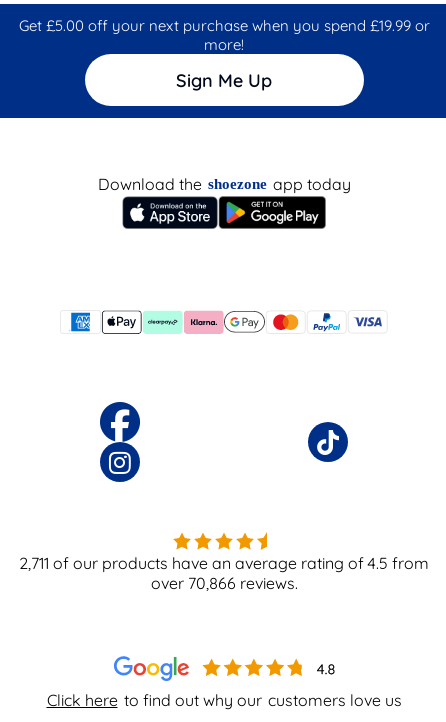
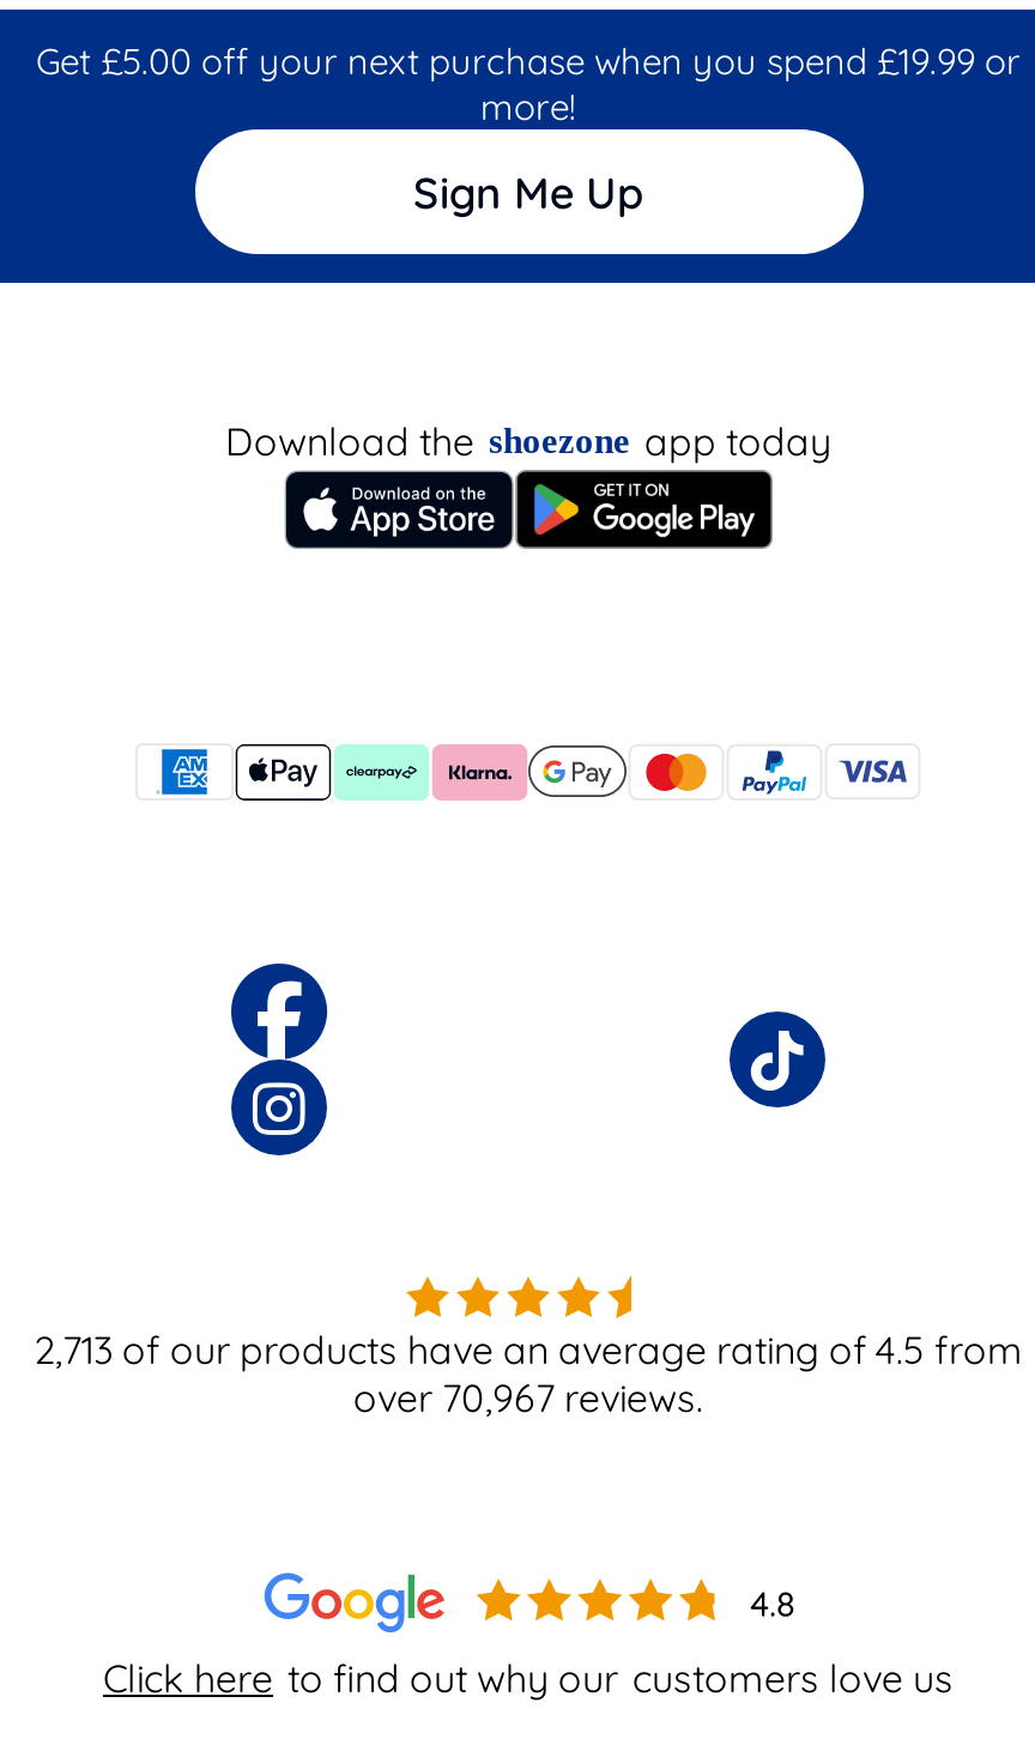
- 2,711 of our products have an average rating of 4.5 from
+ 2,713 of our products have an average rating of 4.5 from

- over 70,866 reviews.
+ over 70,967 reviews.
